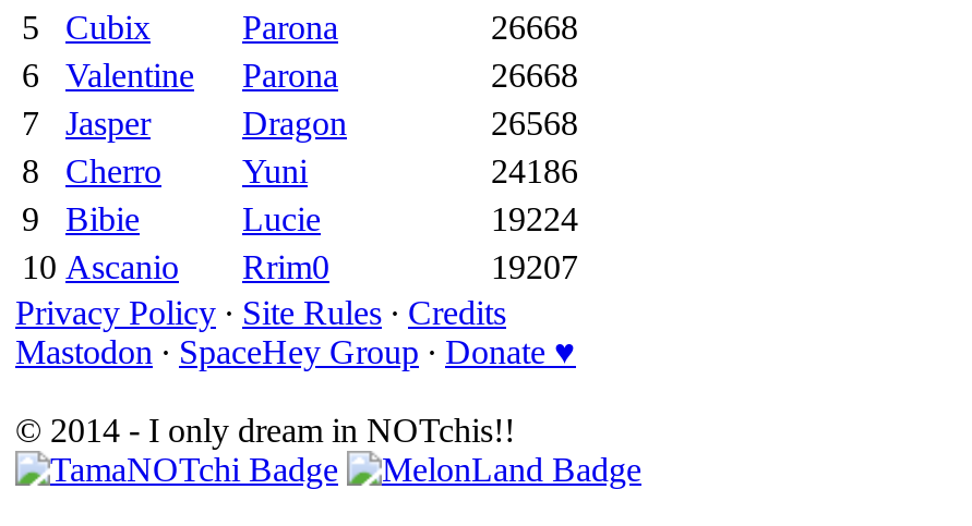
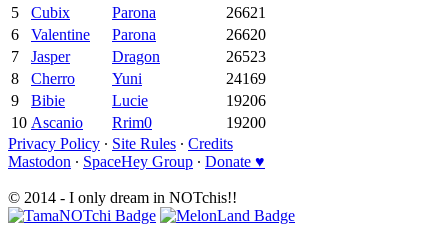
- 26668
+ 26621

- 26668
+ 26620

- 26568
+ 26523

- 24186
+ 24169

- 19224
+ 19206

- 19207
+ 19200
